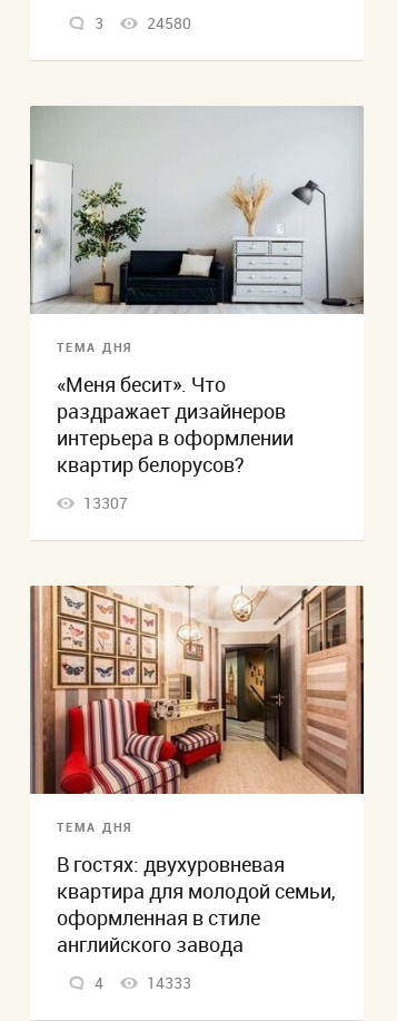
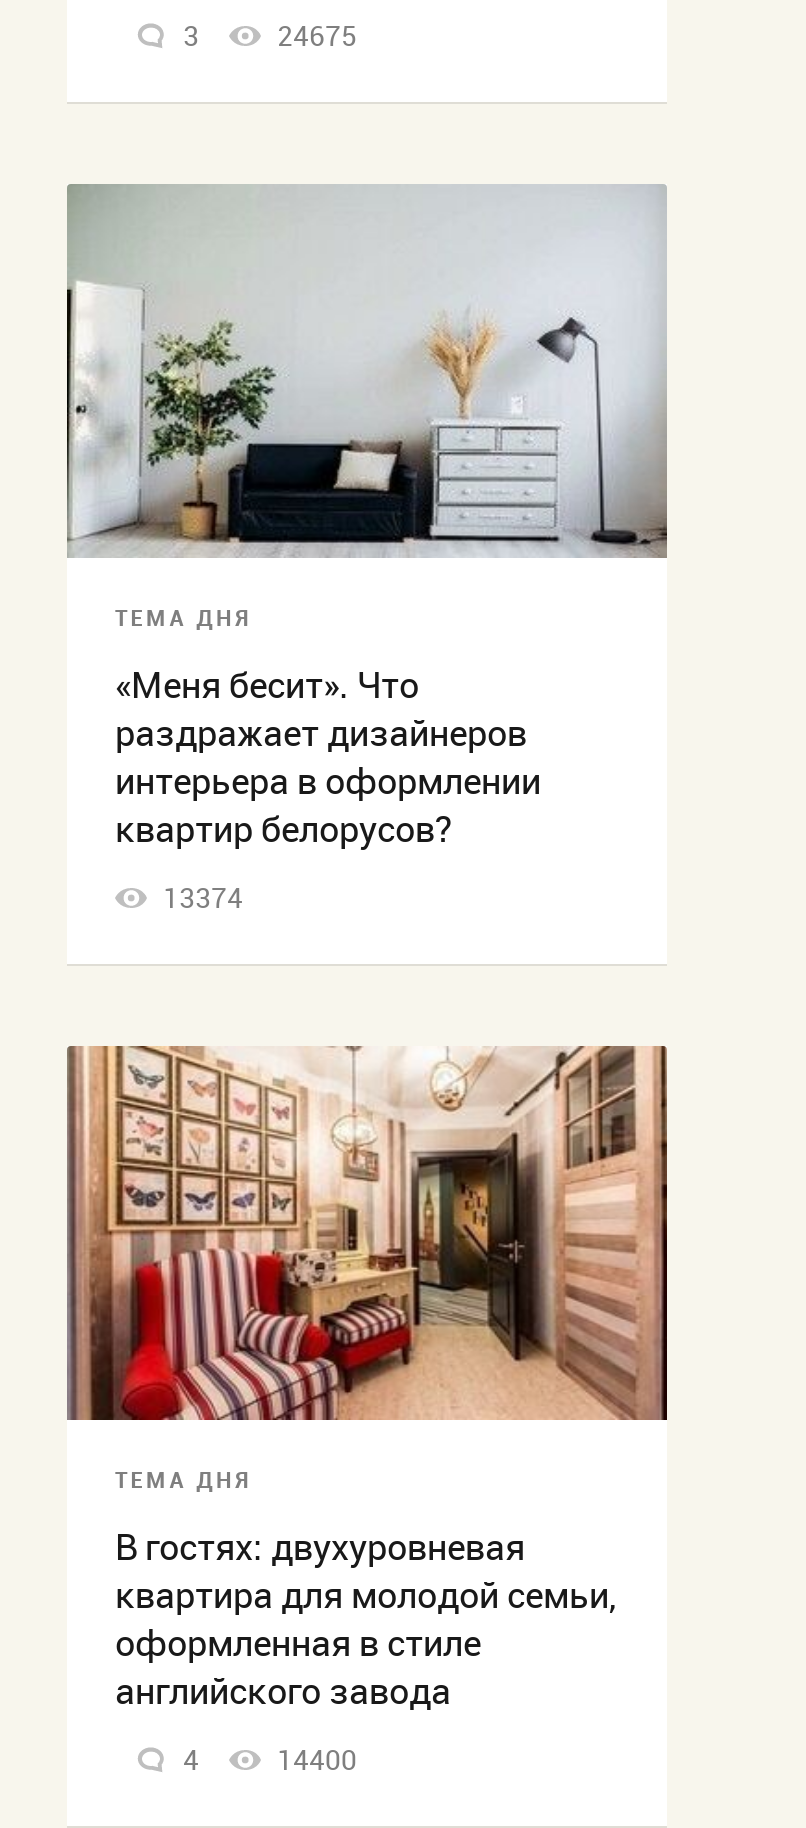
- 24580
+ 24675

- 13307
+ 13374

- 14333
+ 14400
